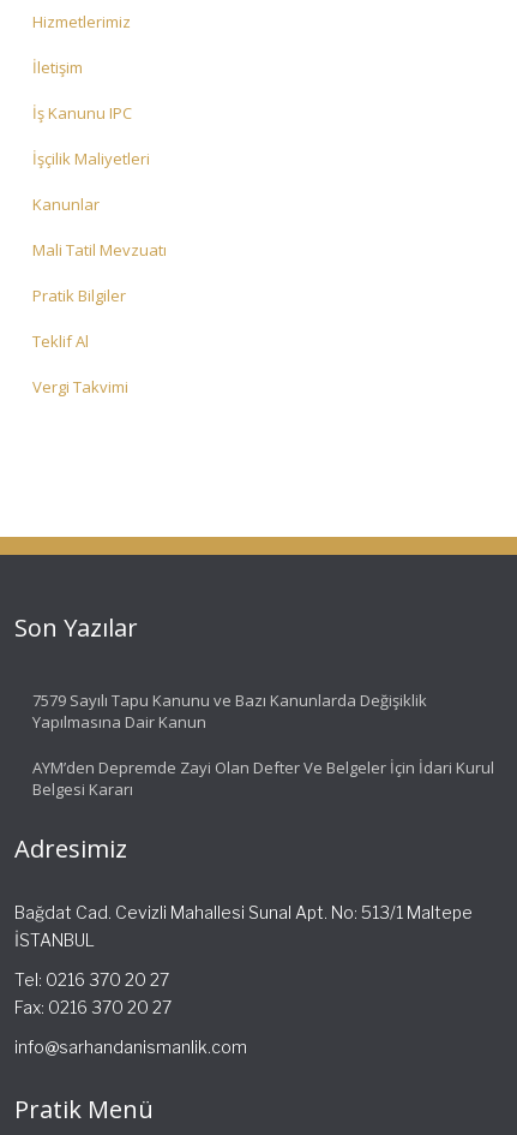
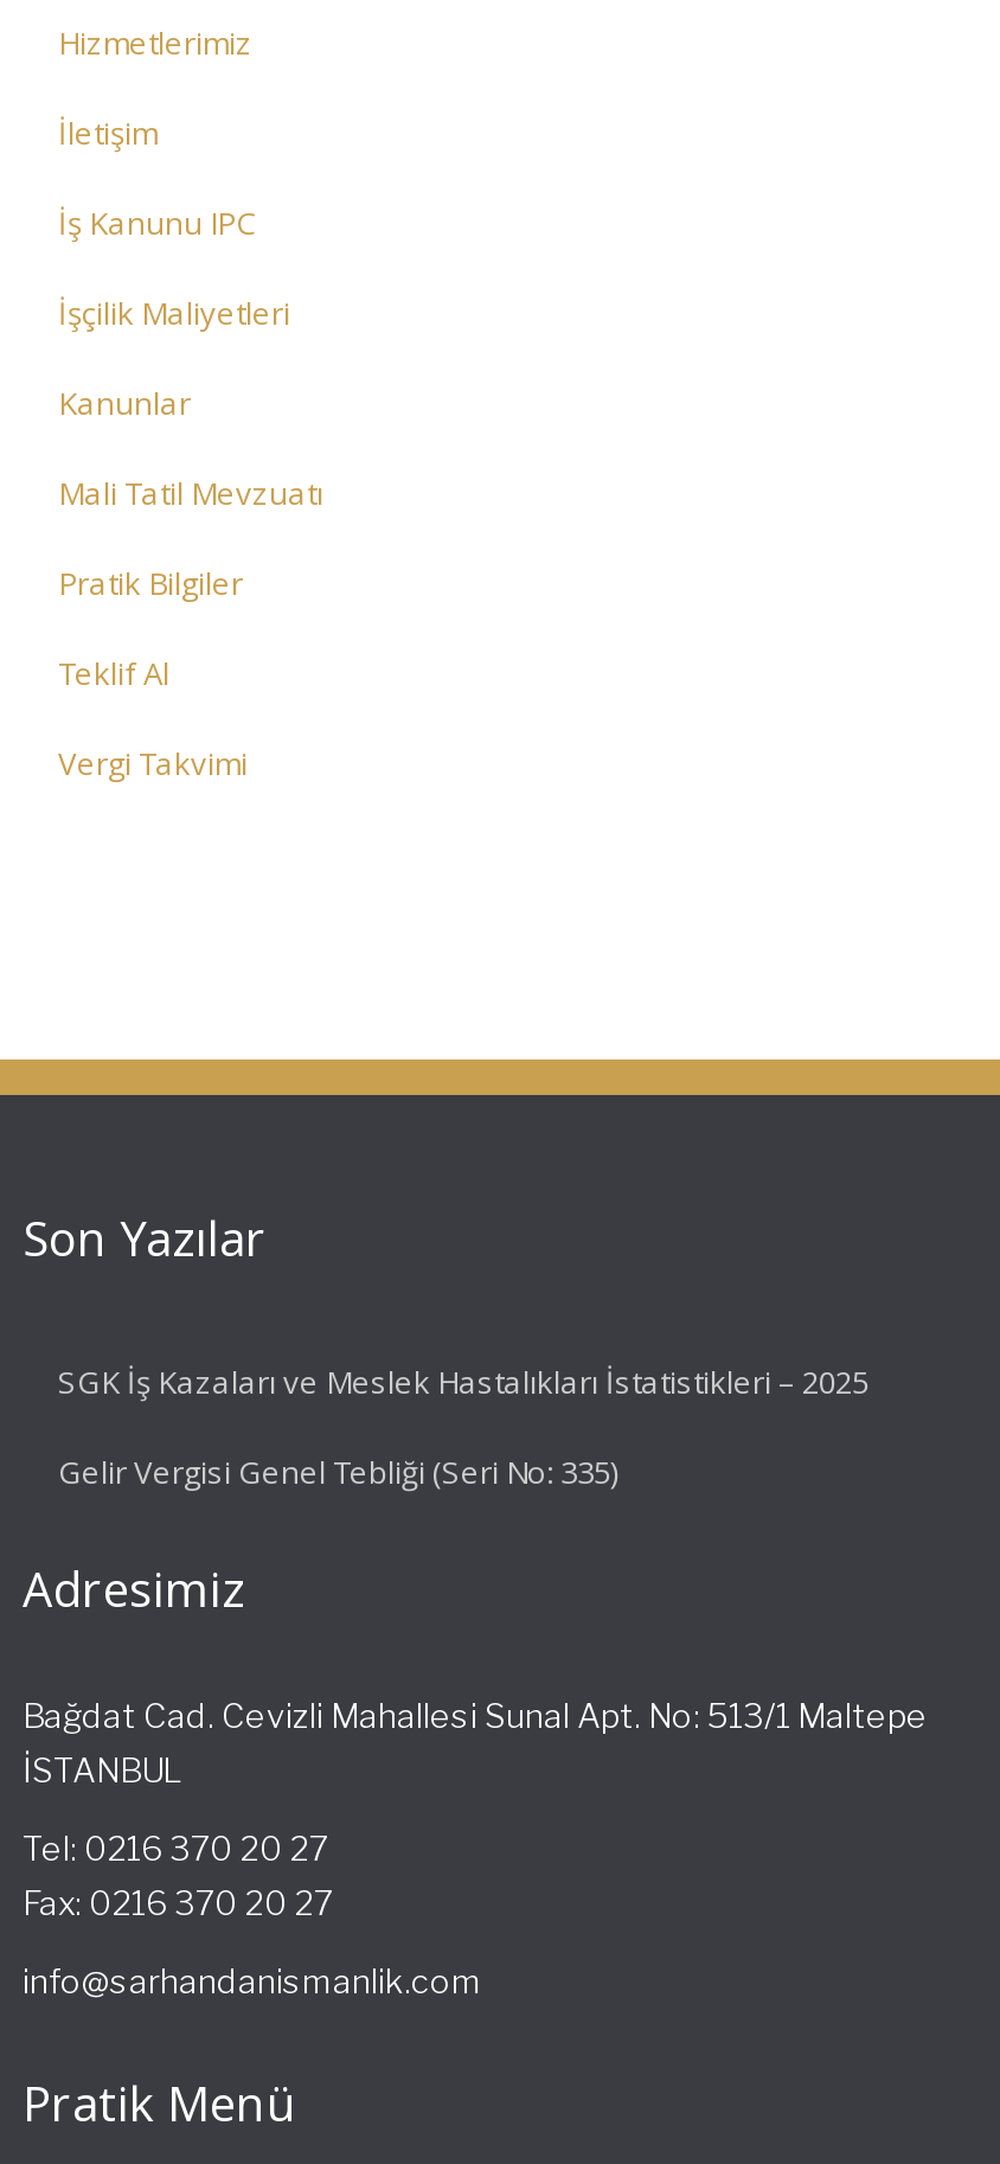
- 7579 Sayılı Tapu Kanunu ve Bazı Kanunlarda Değişiklik
- Yapılmasına Dair Kanun
+ SGK İş Kazaları ve Meslek Hastalıkları İstatistikleri – 2025

- AYM’den Depremde Zayi Olan Defter Ve Belgeler İçin İdari Kurul
- Belgesi Kararı
+ Gelir Vergisi Genel Tebliği (Seri No: 335)
